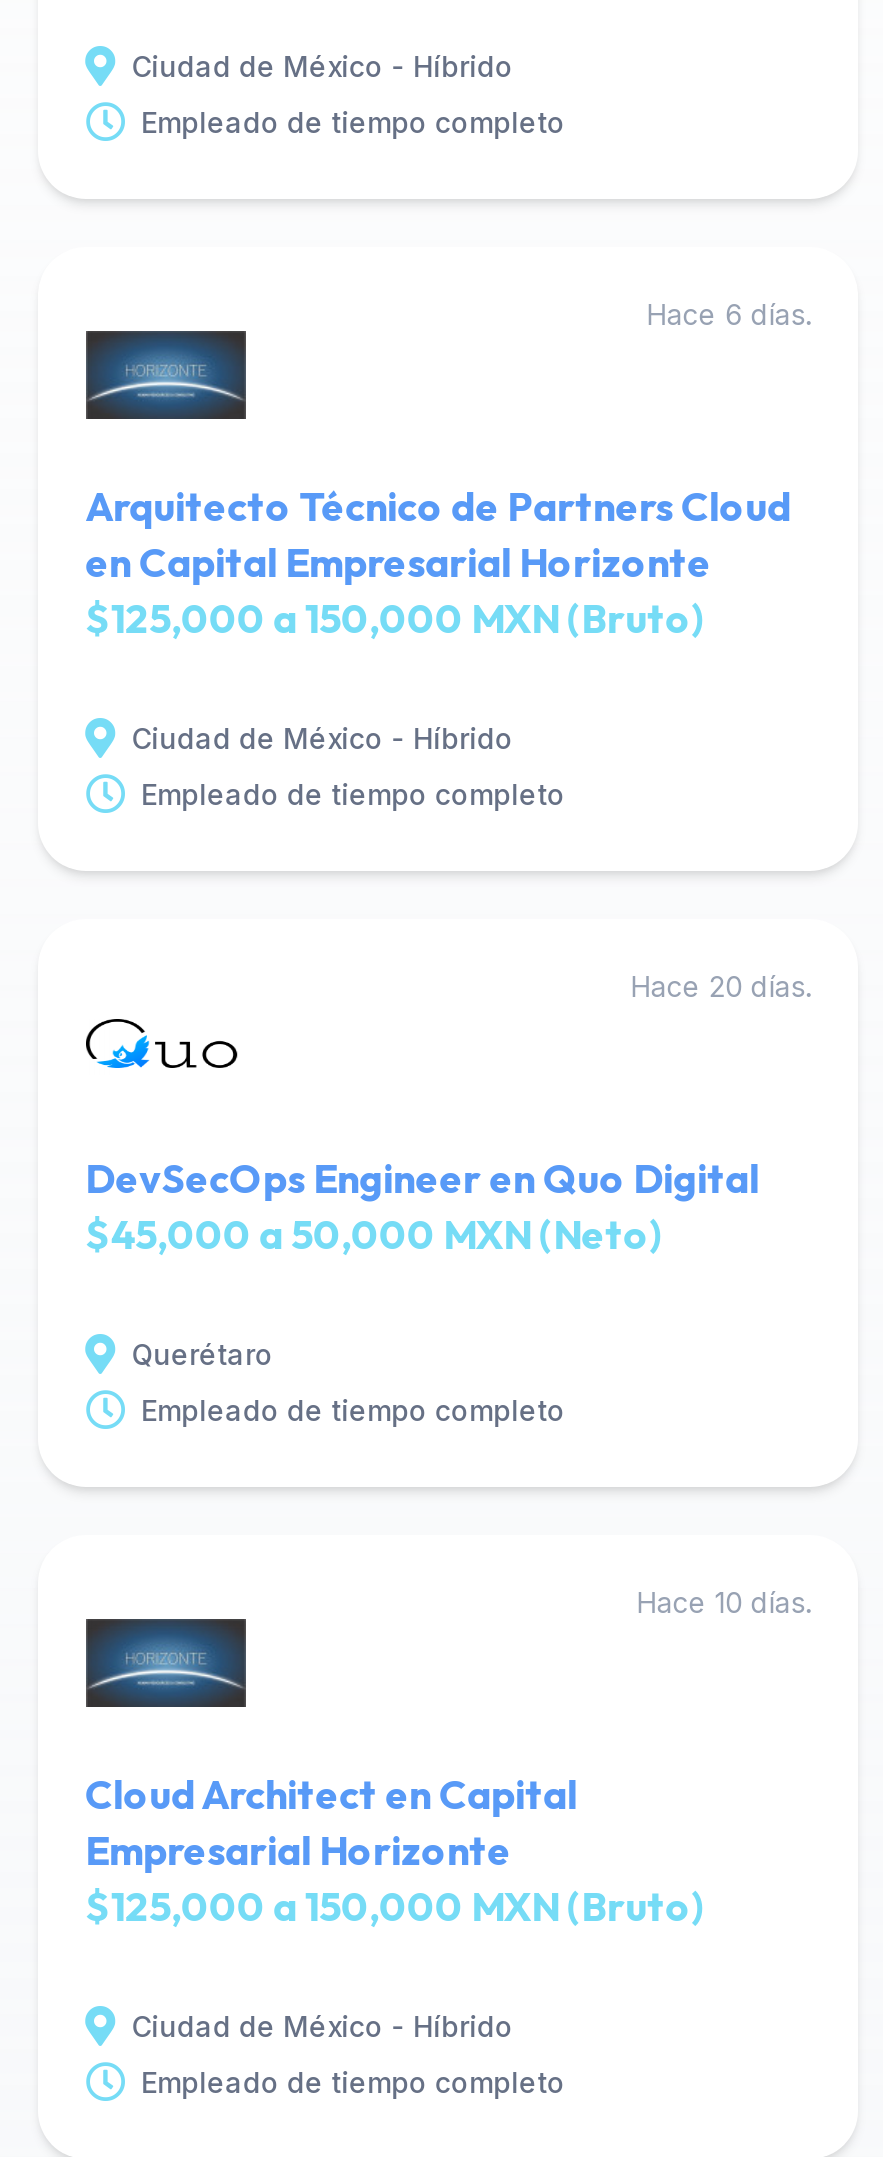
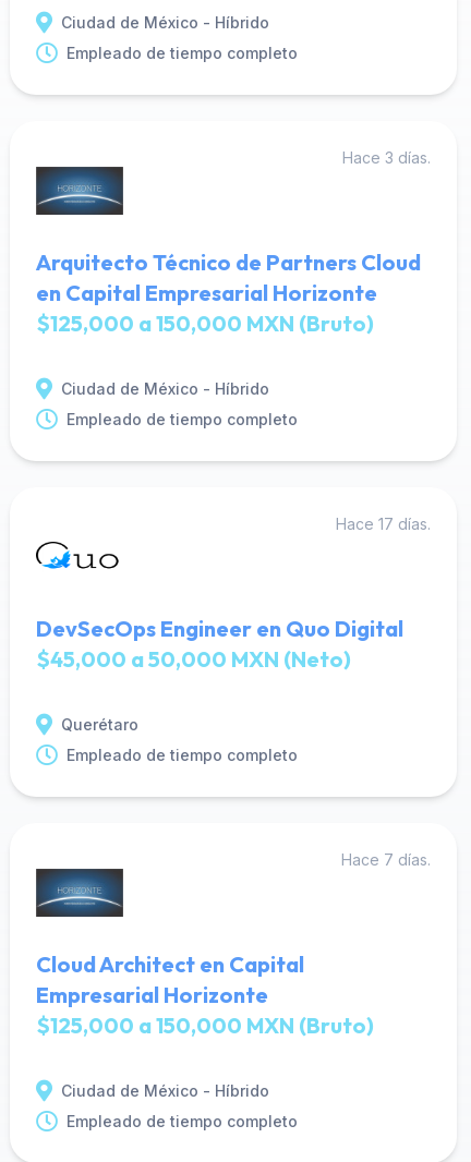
- Hace 6 días.
+ Hace 3 días.

- Hace 20 días.
+ Hace 17 días.

- Hace 10 días.
+ Hace 7 días.
